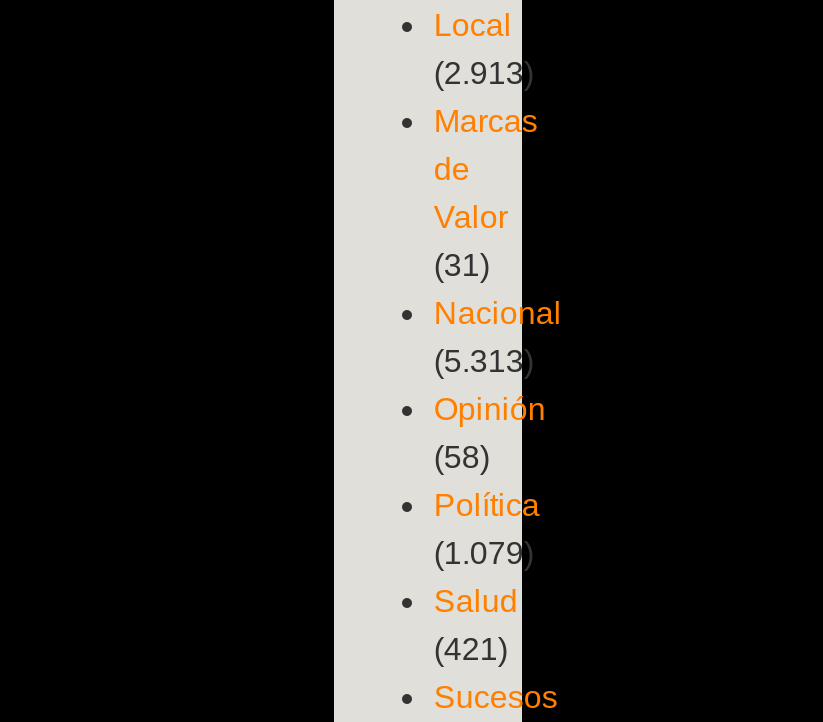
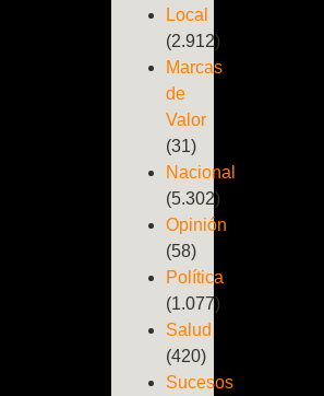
- (2.913)
+ (2.912)

- (5.313)
+ (5.302)

- (1.079)
+ (1.077)

- (421)
+ (420)
